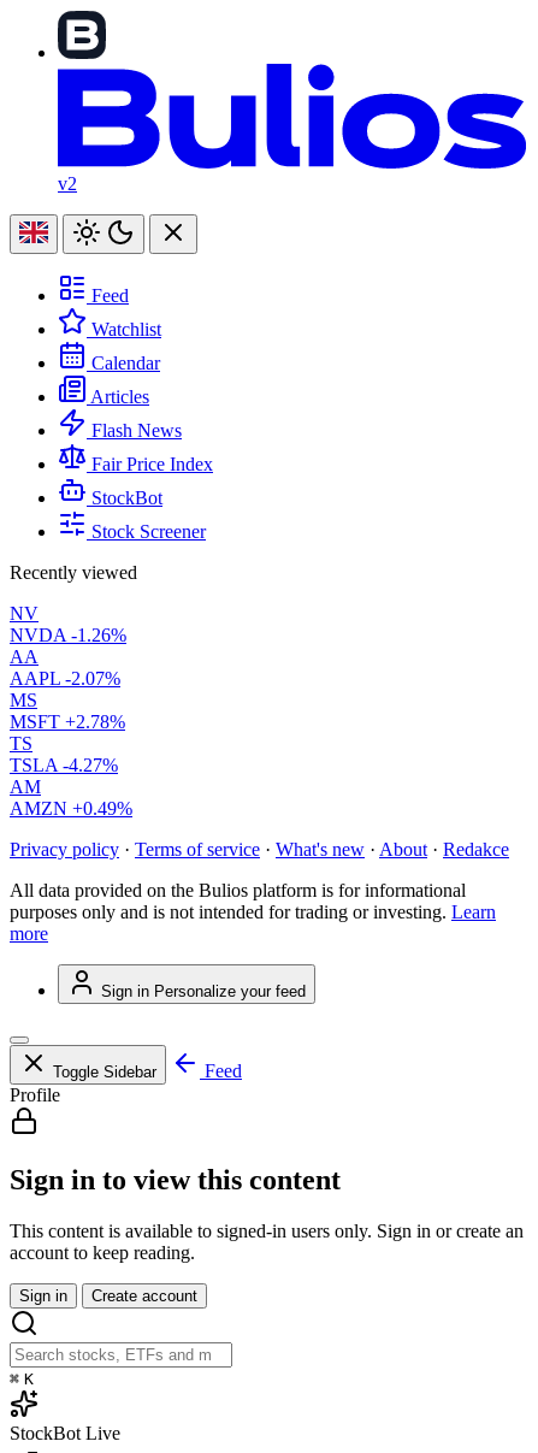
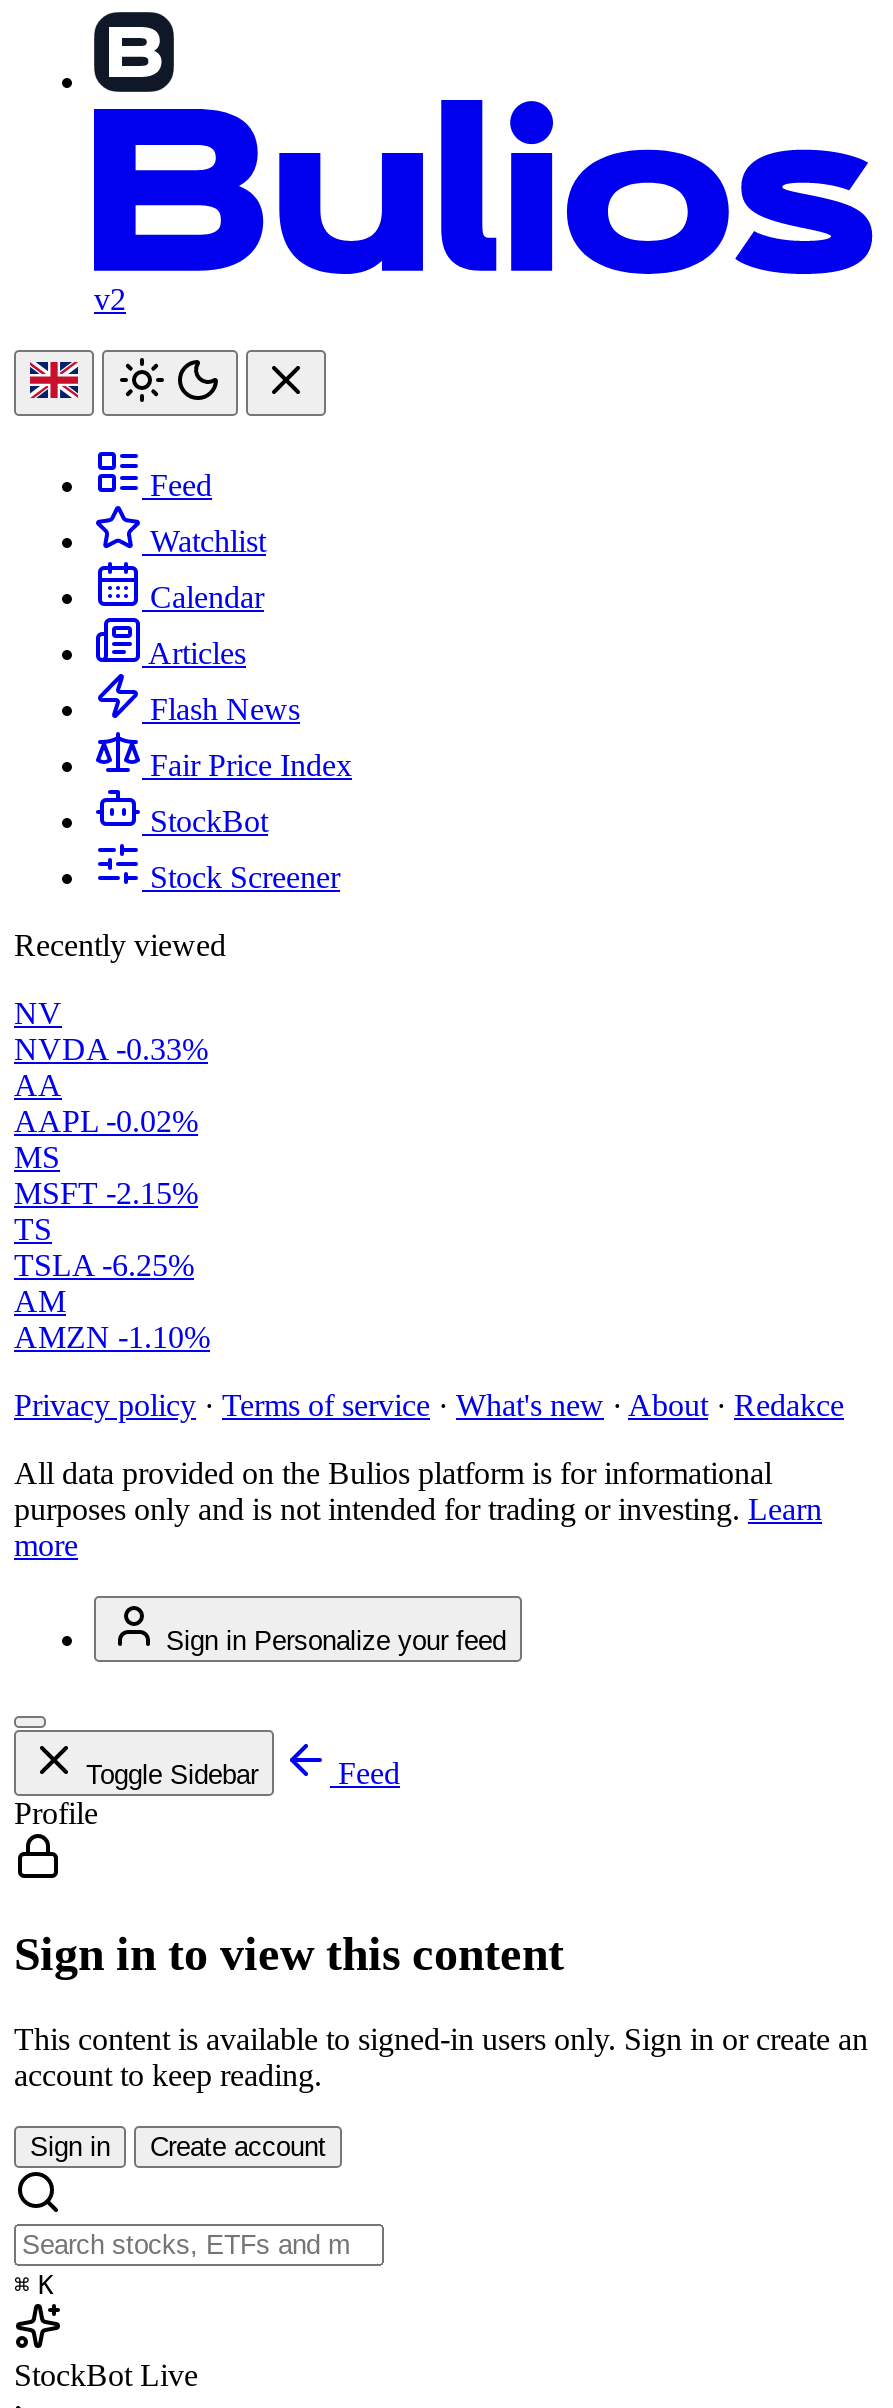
- NVDA -1.26%
+ NVDA -0.33%

- AAPL -2.07%
+ AAPL -0.02%

- MSFT +2.78%
+ MSFT -2.15%

- TSLA -4.27%
+ TSLA -6.25%

- AMZN +0.49%
+ AMZN -1.10%
